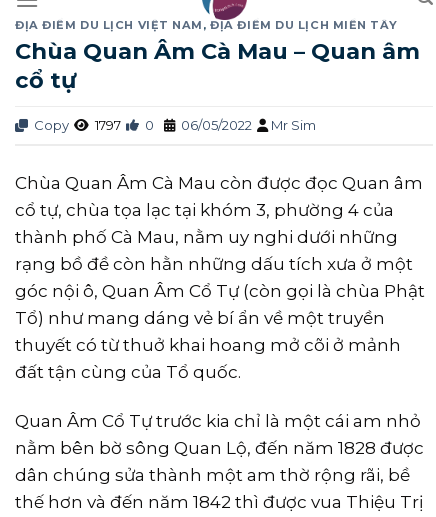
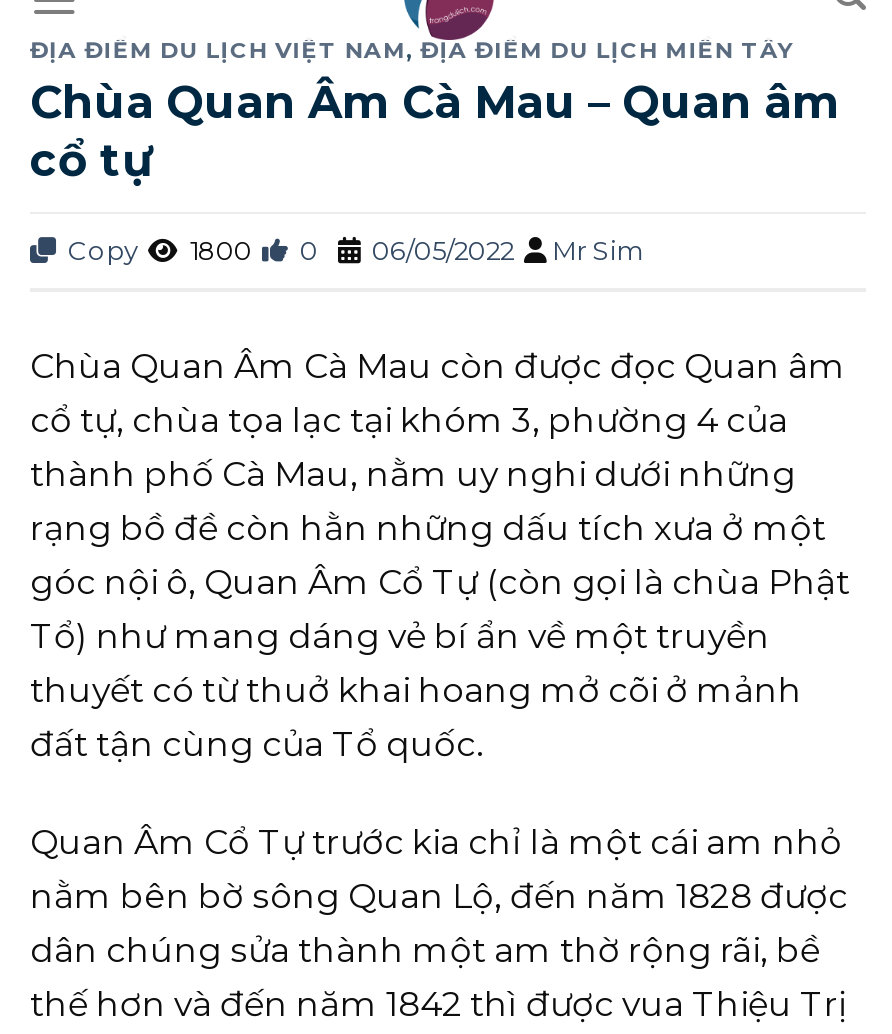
- 1797
+ 1800
